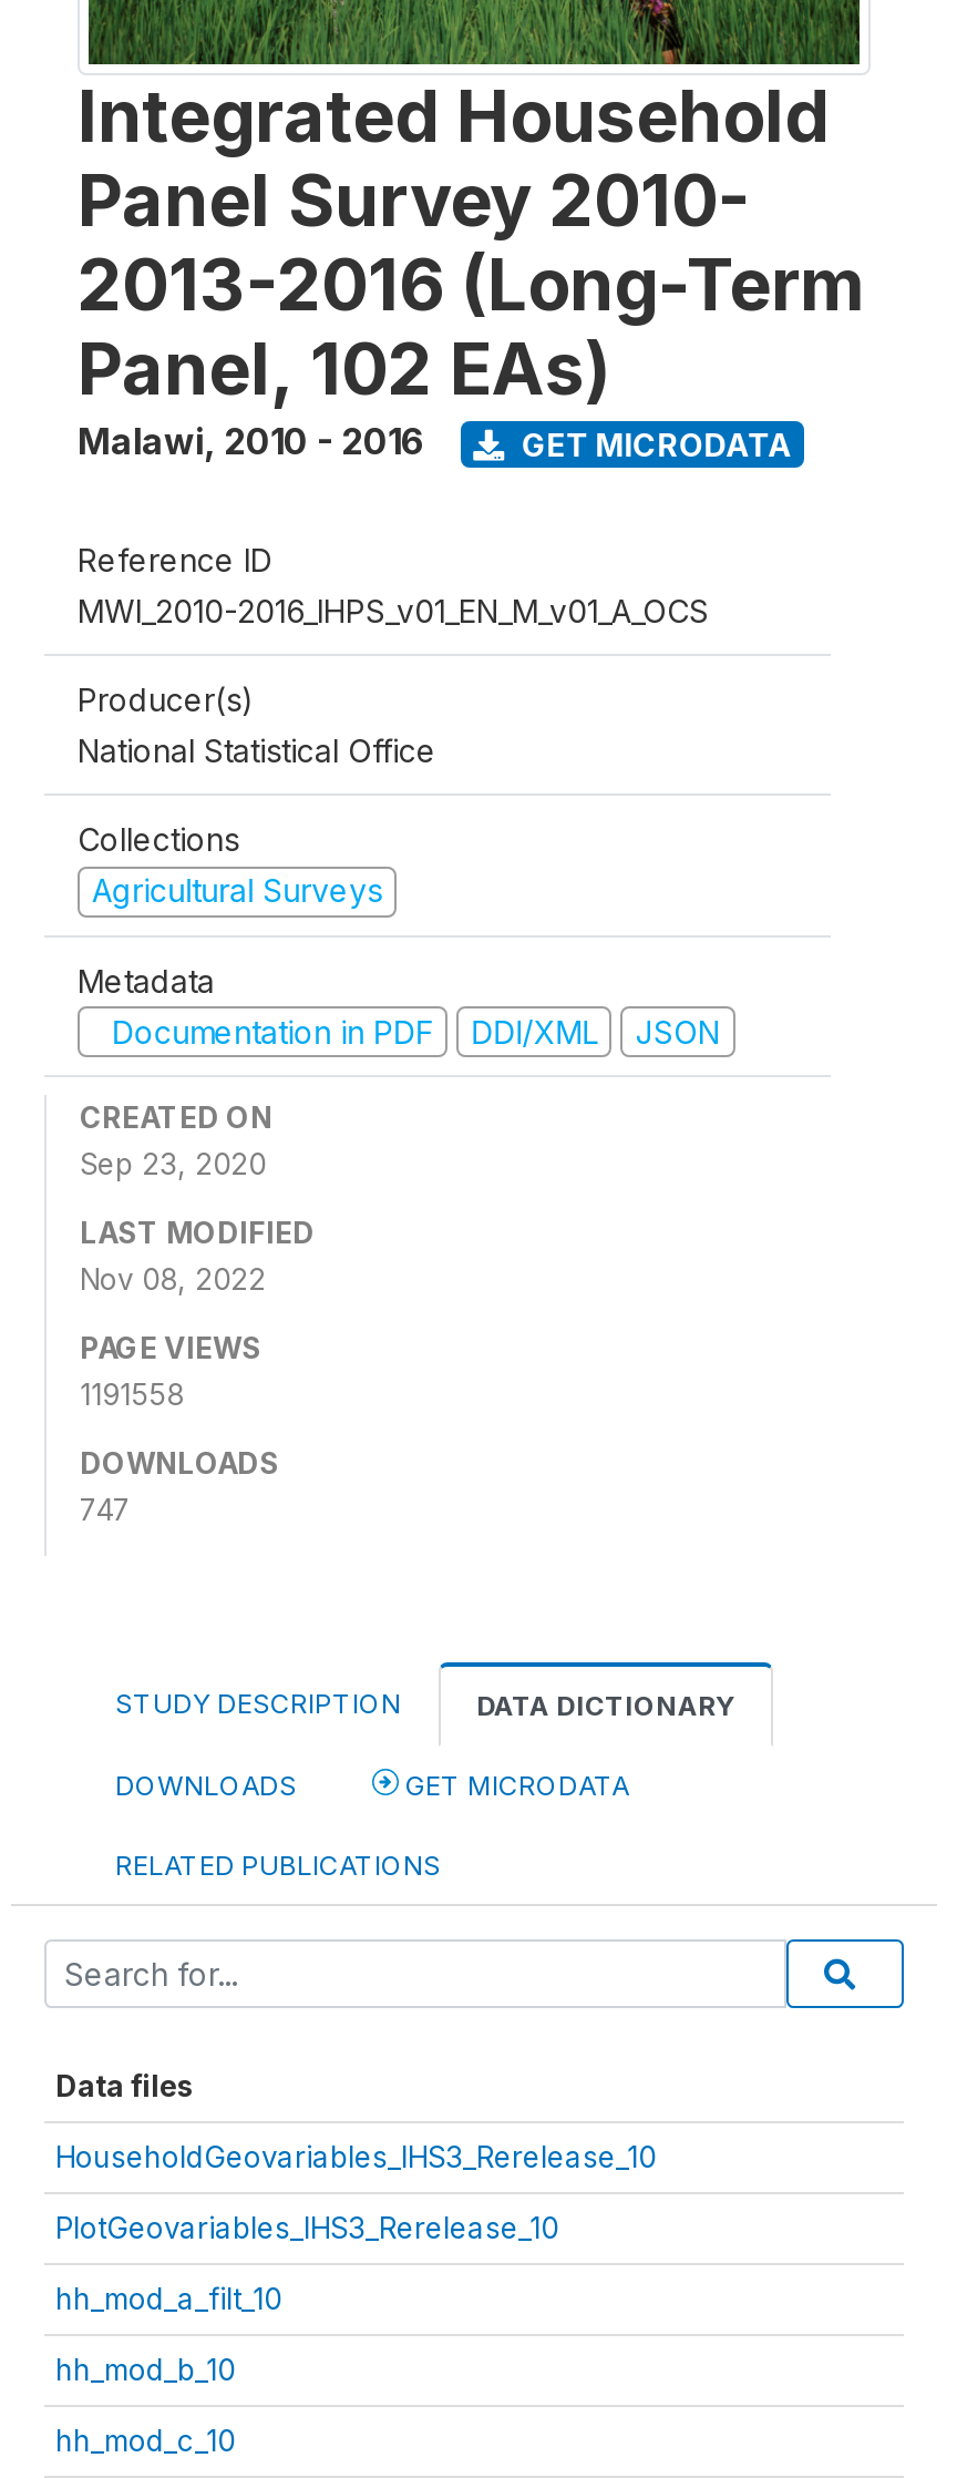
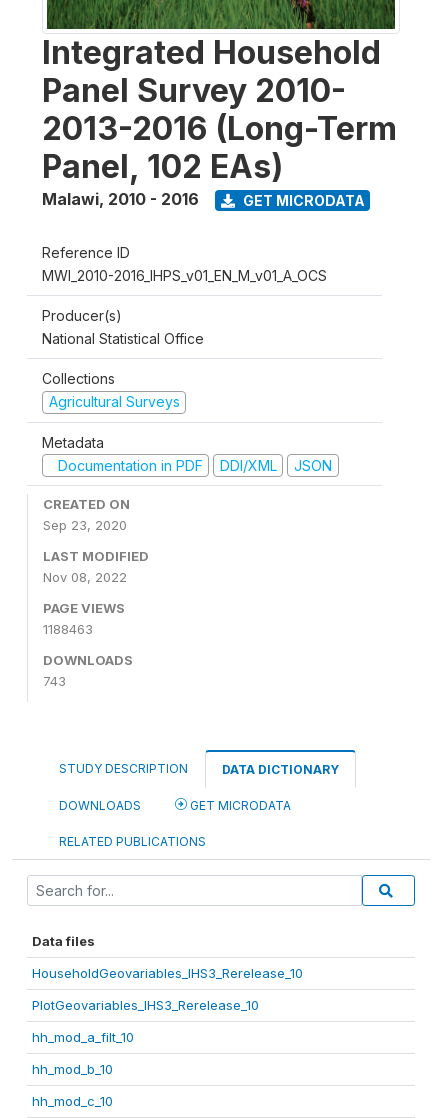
- 1191558
+ 1188463

- 747
+ 743
